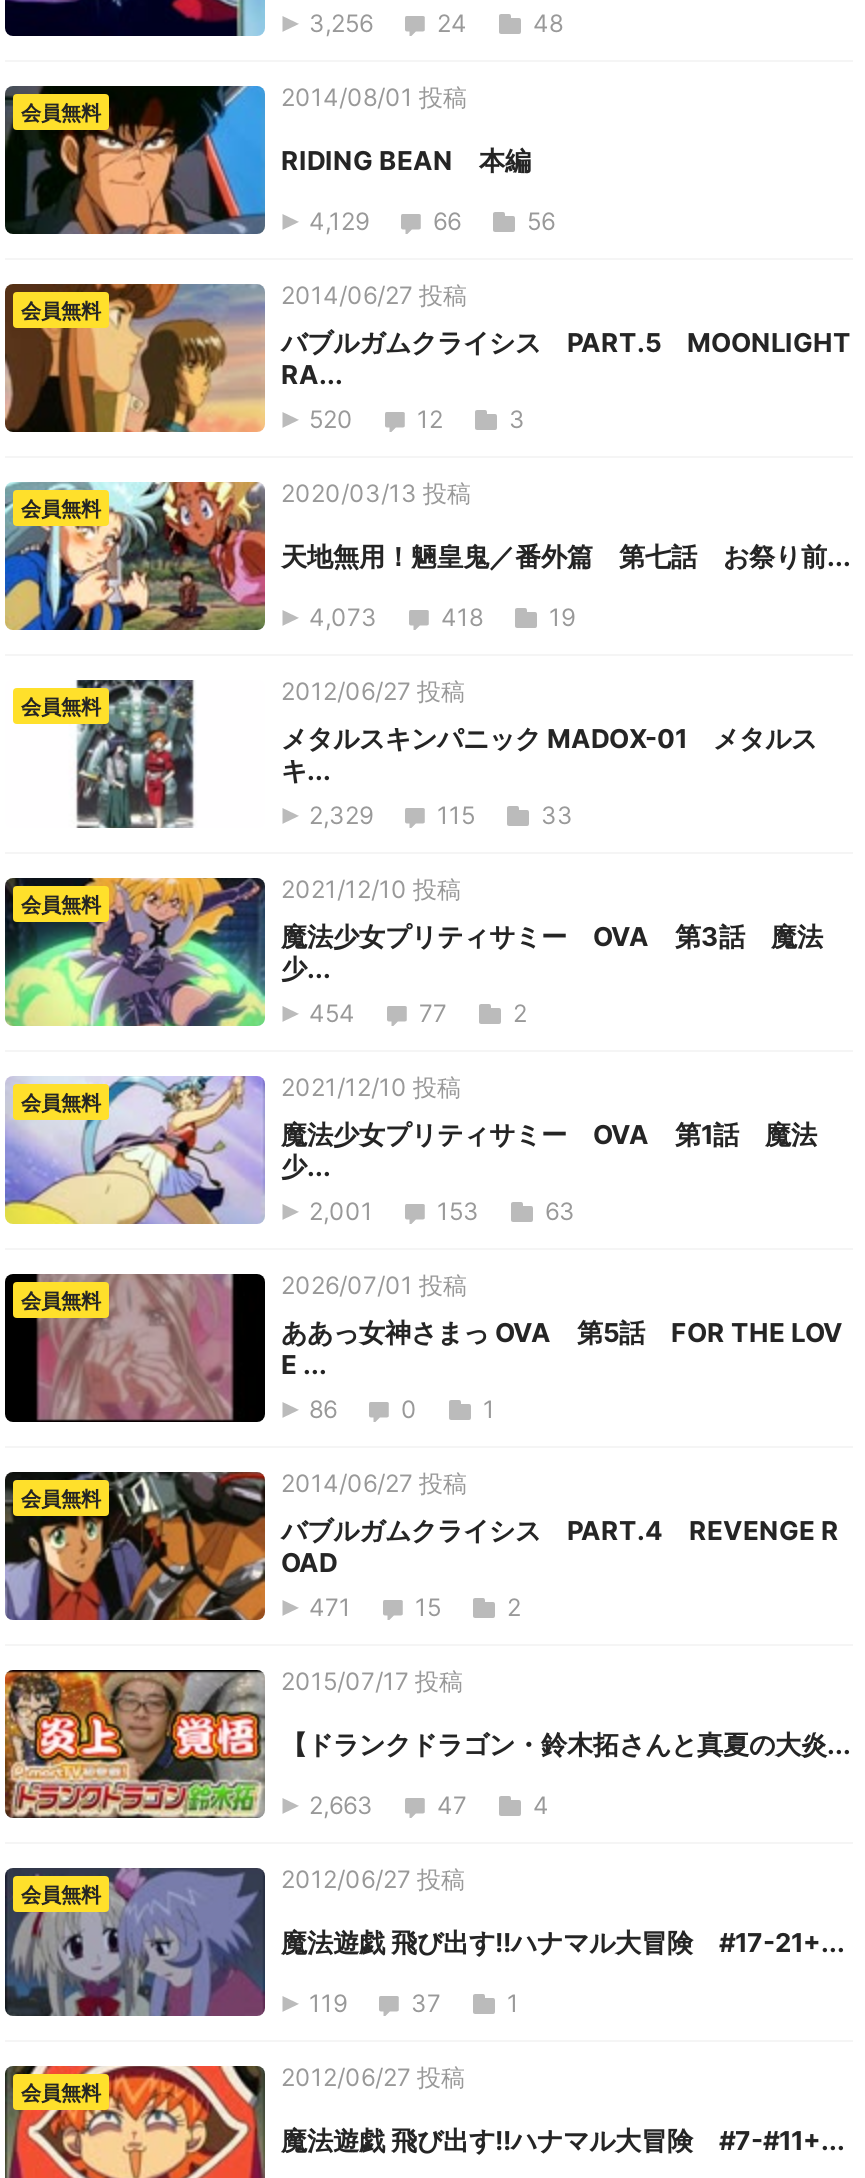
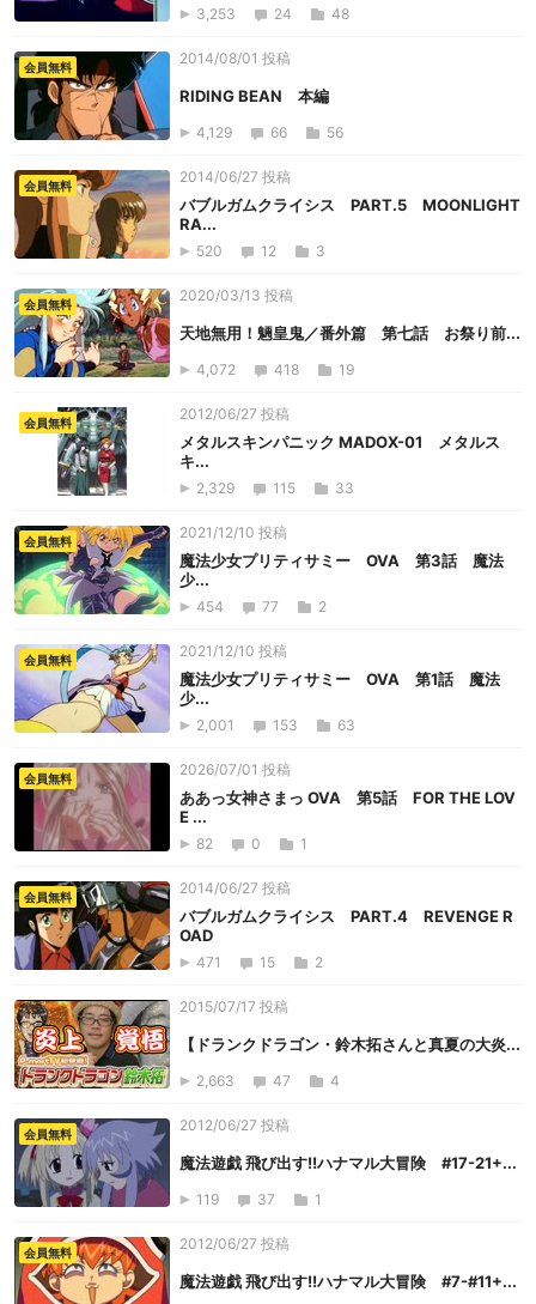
- 3,256
+ 3,253

- 4,073
+ 4,072

- 86
+ 82
